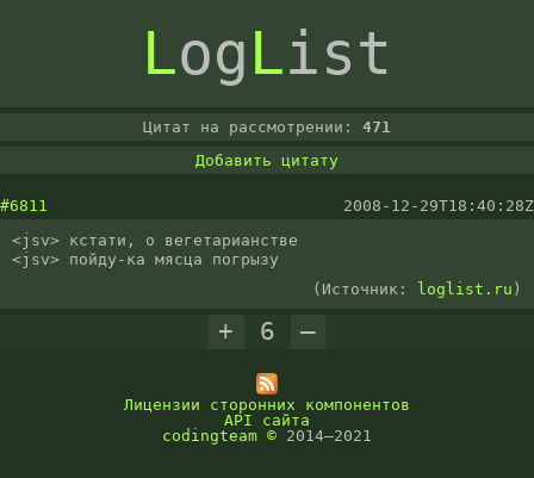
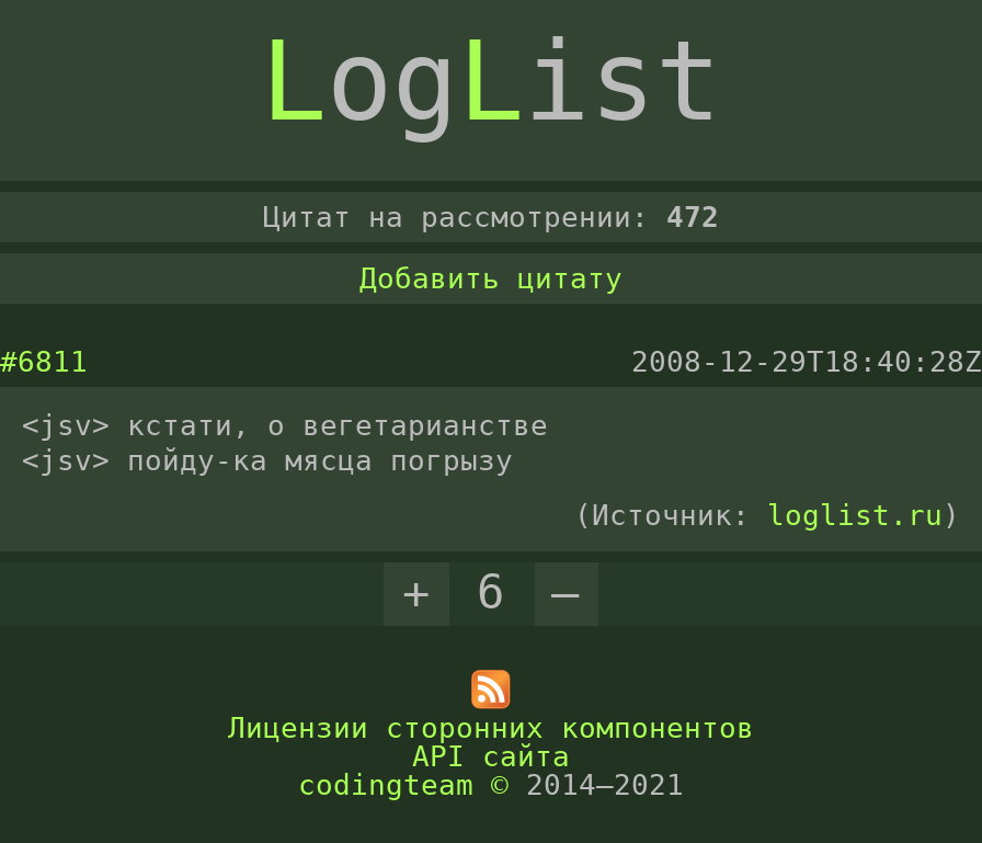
- Цитат на рассмотрении: 471
+ Цитат на рассмотрении: 472
